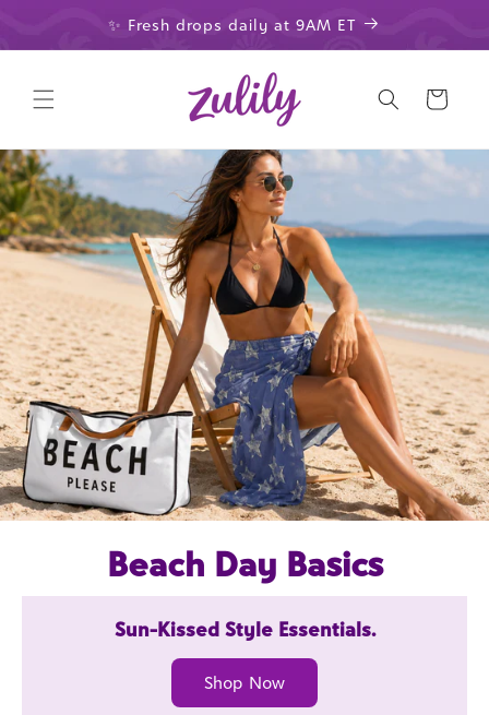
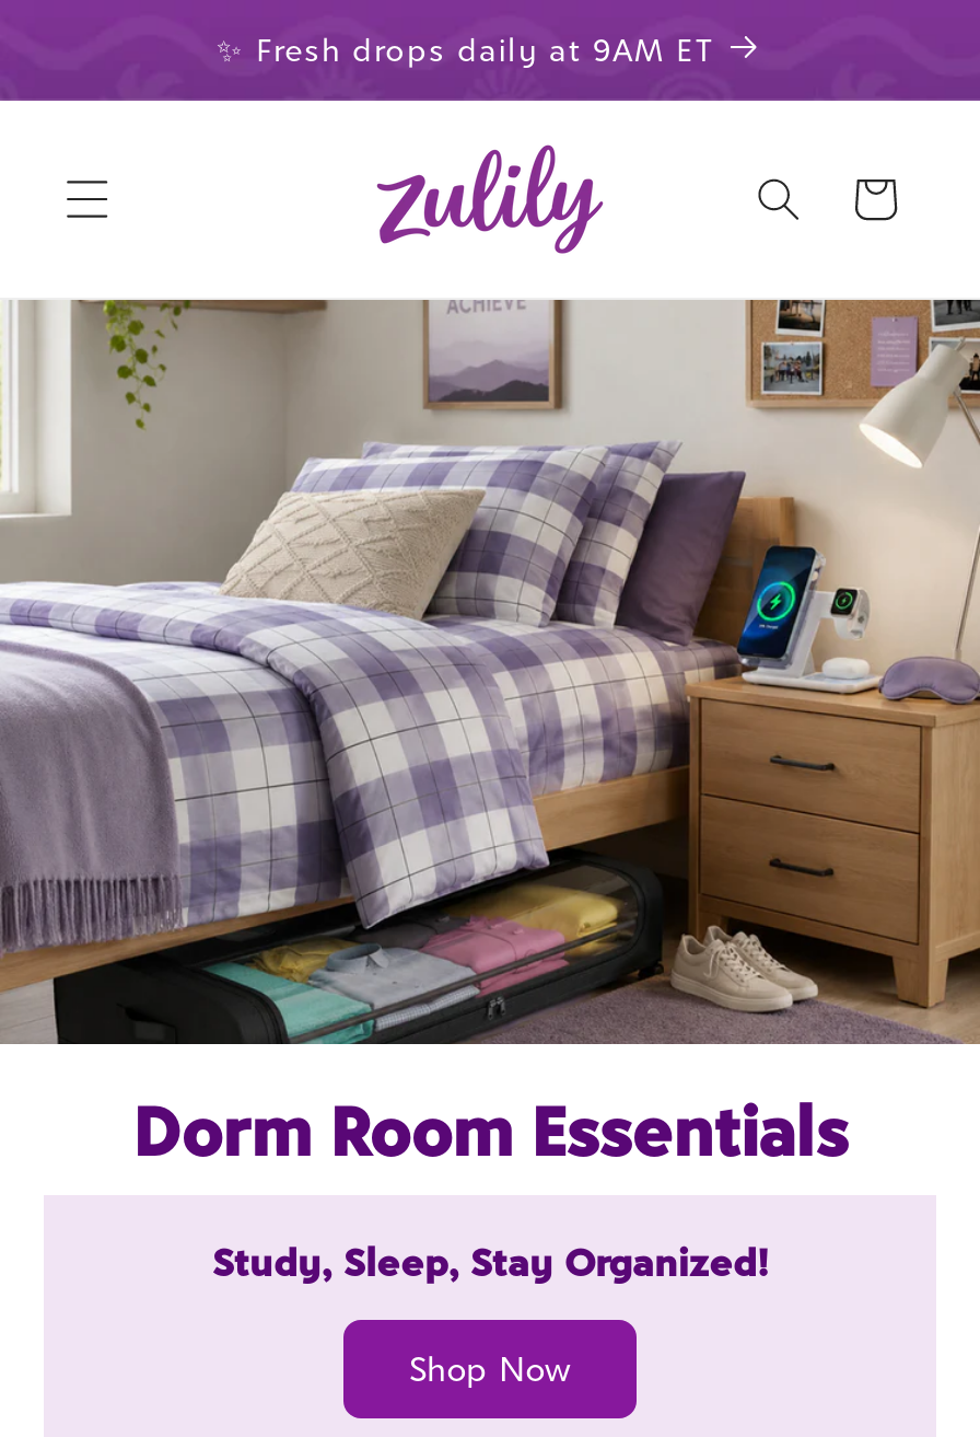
- [image]
- Beach Day Basics
+ [image]
+ Dorm Room Essentials

- Sun-Kissed Style Essentials.
+ Study, Sleep, Stay Organized!
